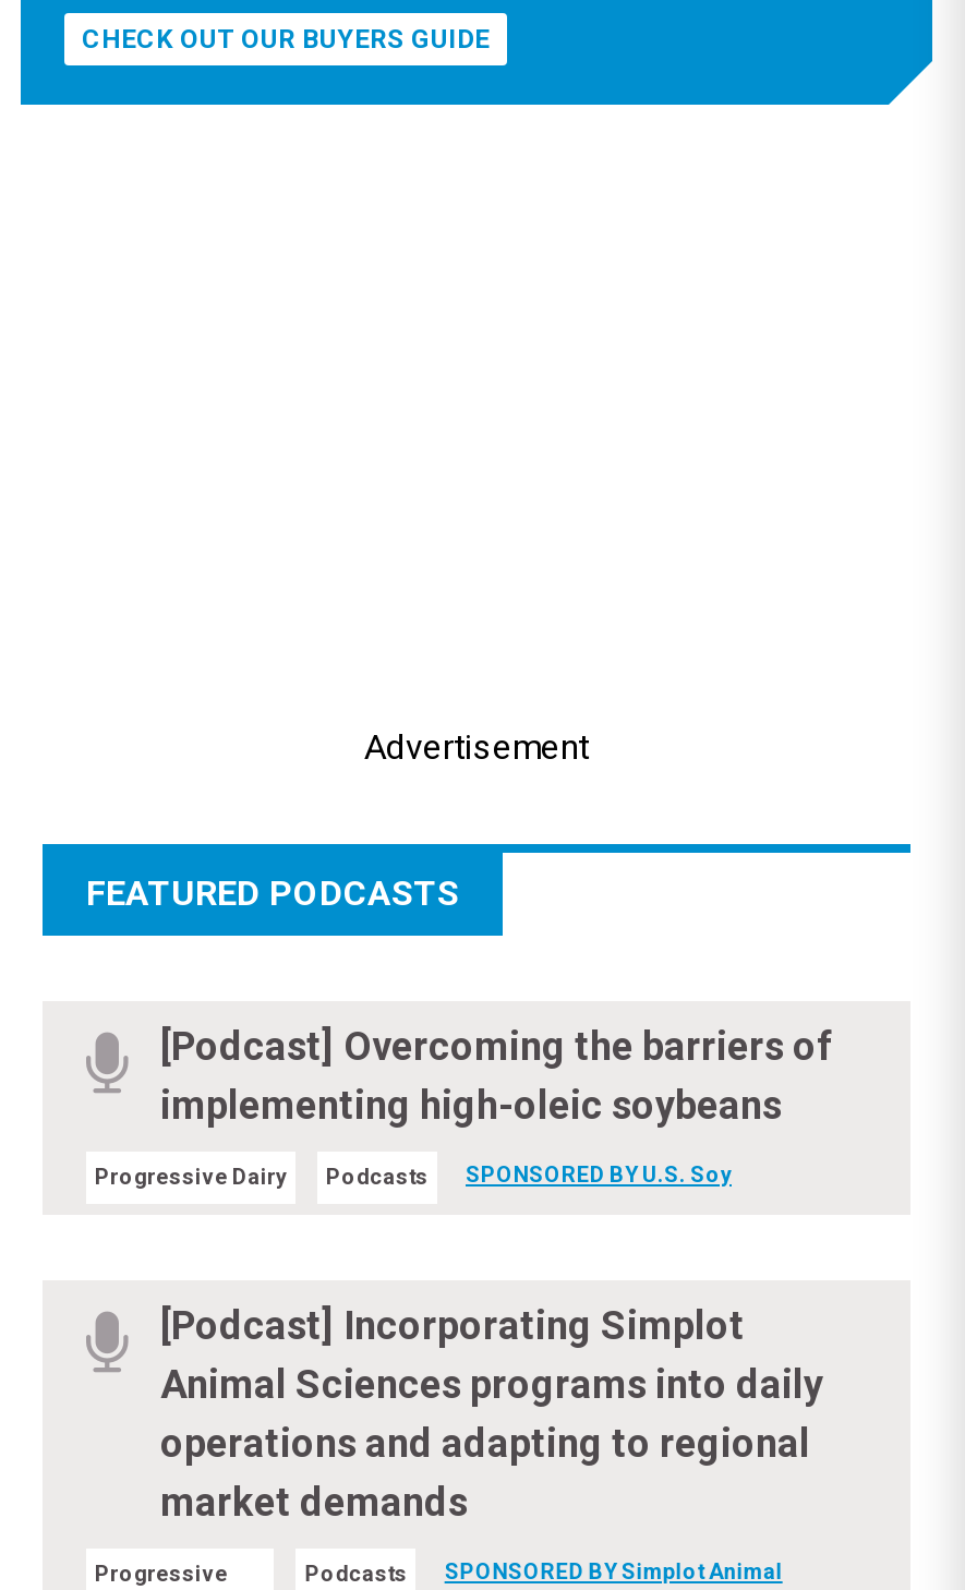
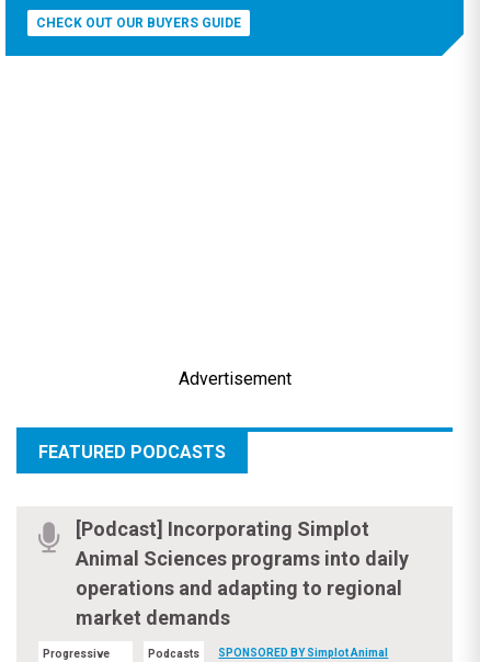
- [Podcast] Overcoming the barriers of
- implementing high-oleic soybeans
- Progressive Dairy
- Podcasts
- SPONSORED BY U.S. Soy
